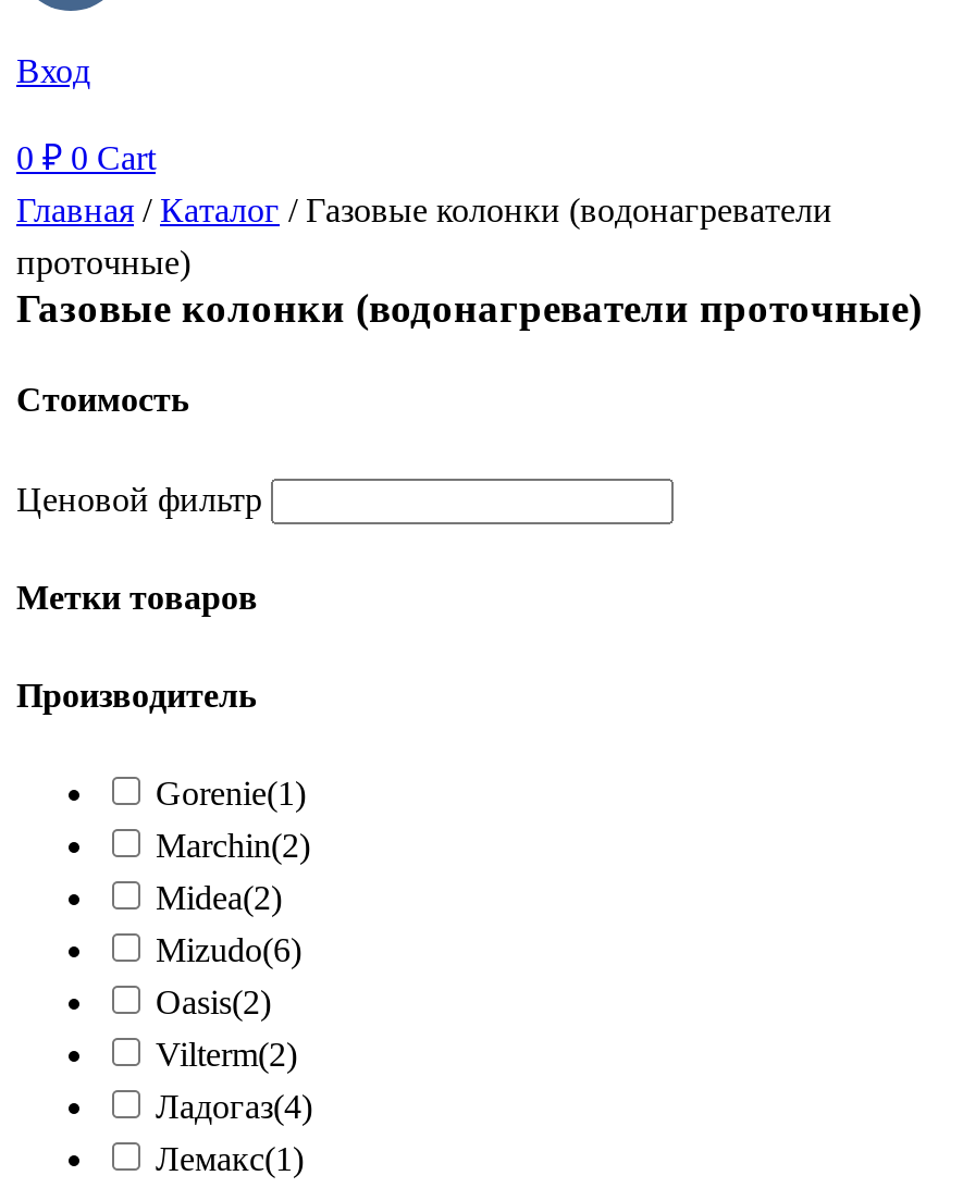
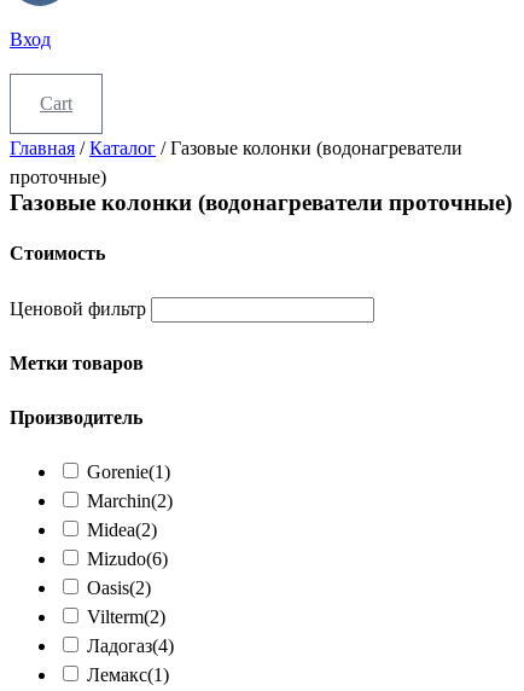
- 0 ₽ 0 Cart
+ Cart
